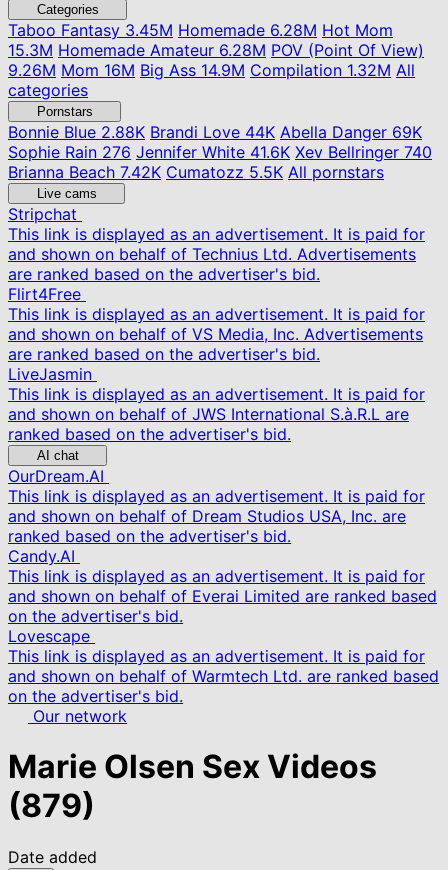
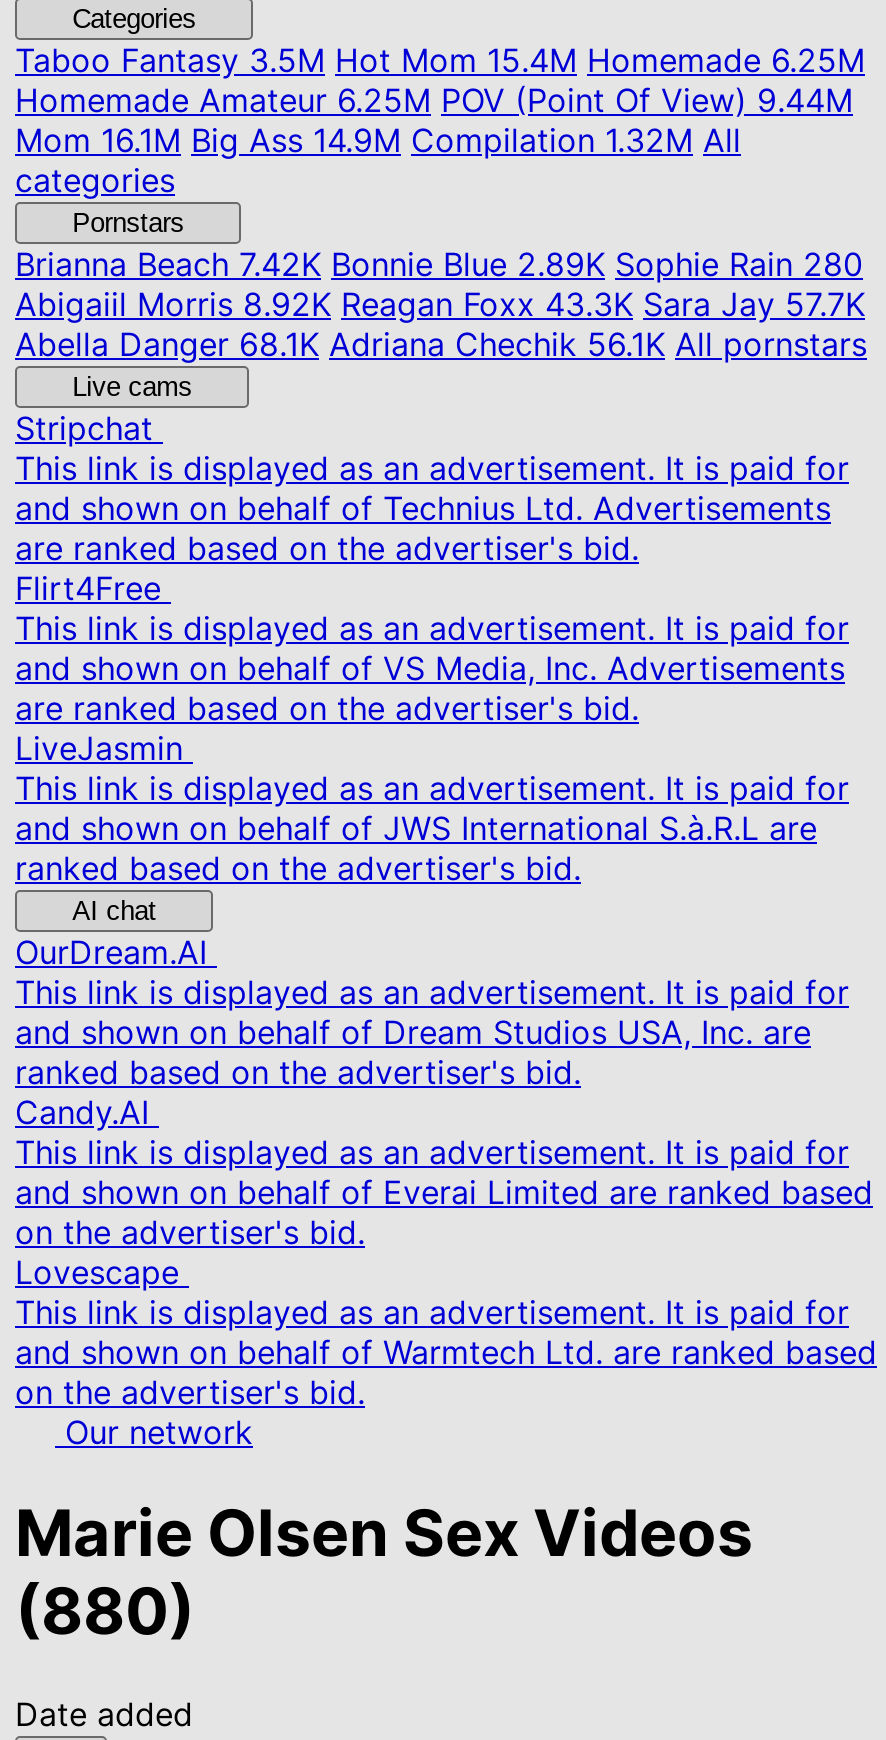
- Taboo Fantasy3.45M Homemade 6.28M Hot Mom
- 15.3M Homemade Amateur 6.28M POV (Point Of View)
- 9.26M Mom 16M Big Ass 14.9M Compilation 1.32M All
+ Taboo Fantasy3.5M Hot Mom 15.4M Homemade 6.25M
+ Homemade Amateur 6.25M POV (Point Of View) 9.44M
+ Mom 16.1M Big Ass 14.9M Compilation 1.32M All

- Bonnie Blue2.88K Brandi Love 44K Abella Danger 69K
- Sophie Rain 276 Jennifer White 41.6K Xev Bellringer 740
- Brianna Beach 7.42K Cumatozz 5.5K All pornstars
+ Brianna Beach7.42K Bonnie Blue 2.89K Sophie Rain 280
+ Abigaiil Morris 8.92K Reagan Foxx 43.3K Sara Jay 57.7K
+ Abella Danger 68.1K Adriana Chechik 56.1K All pornstars

- (879)
+ (880)
